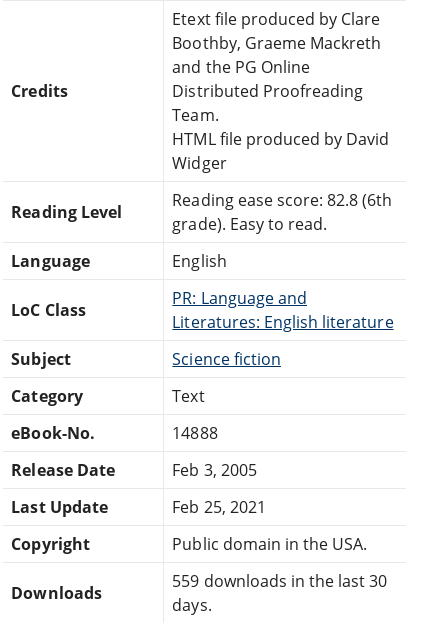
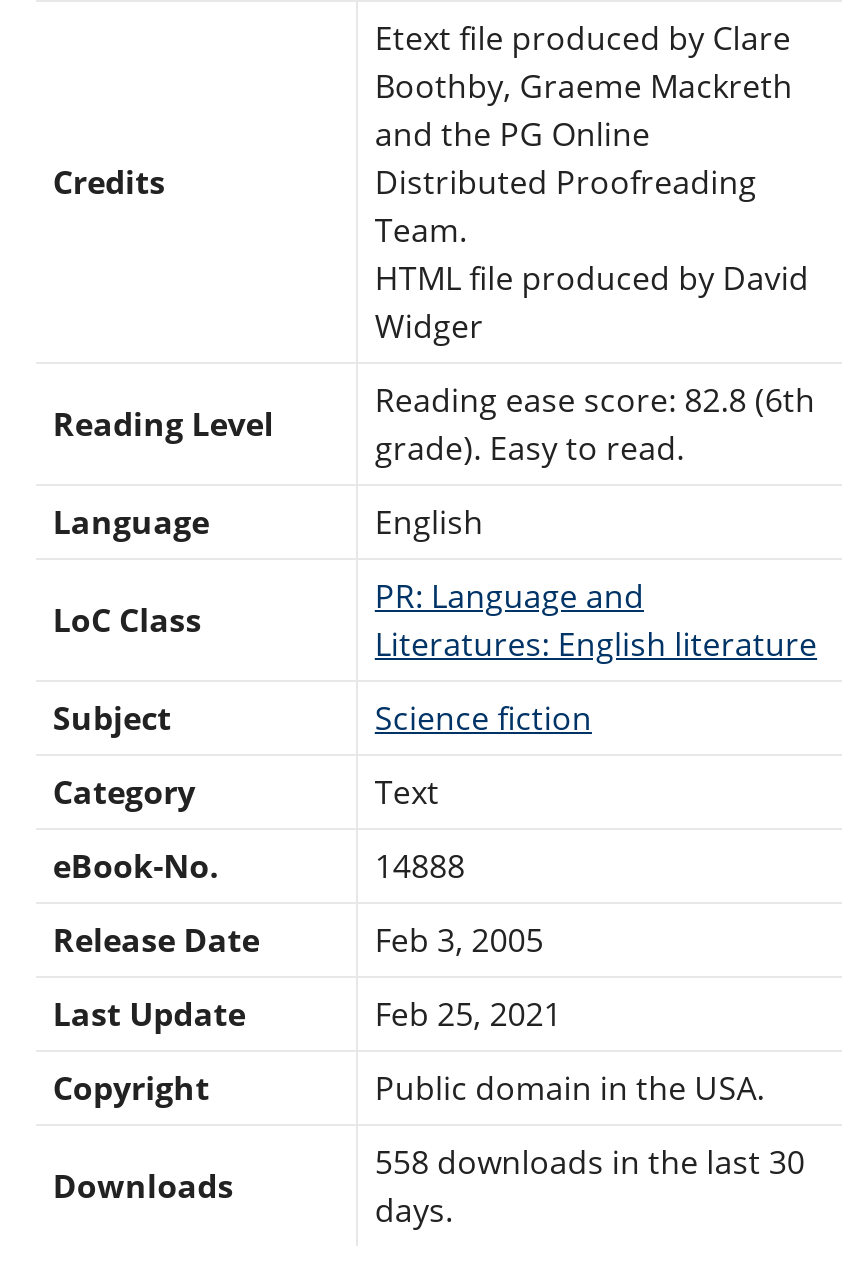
- 559 downloads in the last 30
+ 558 downloads in the last 30
